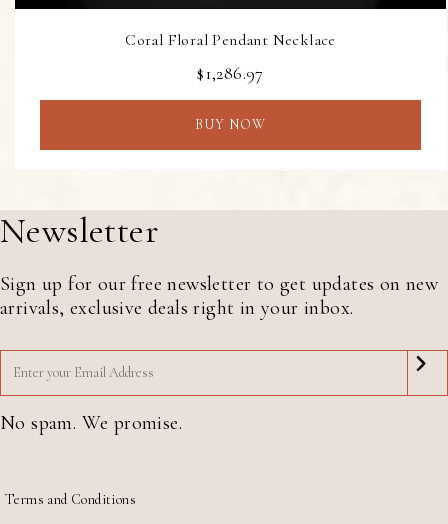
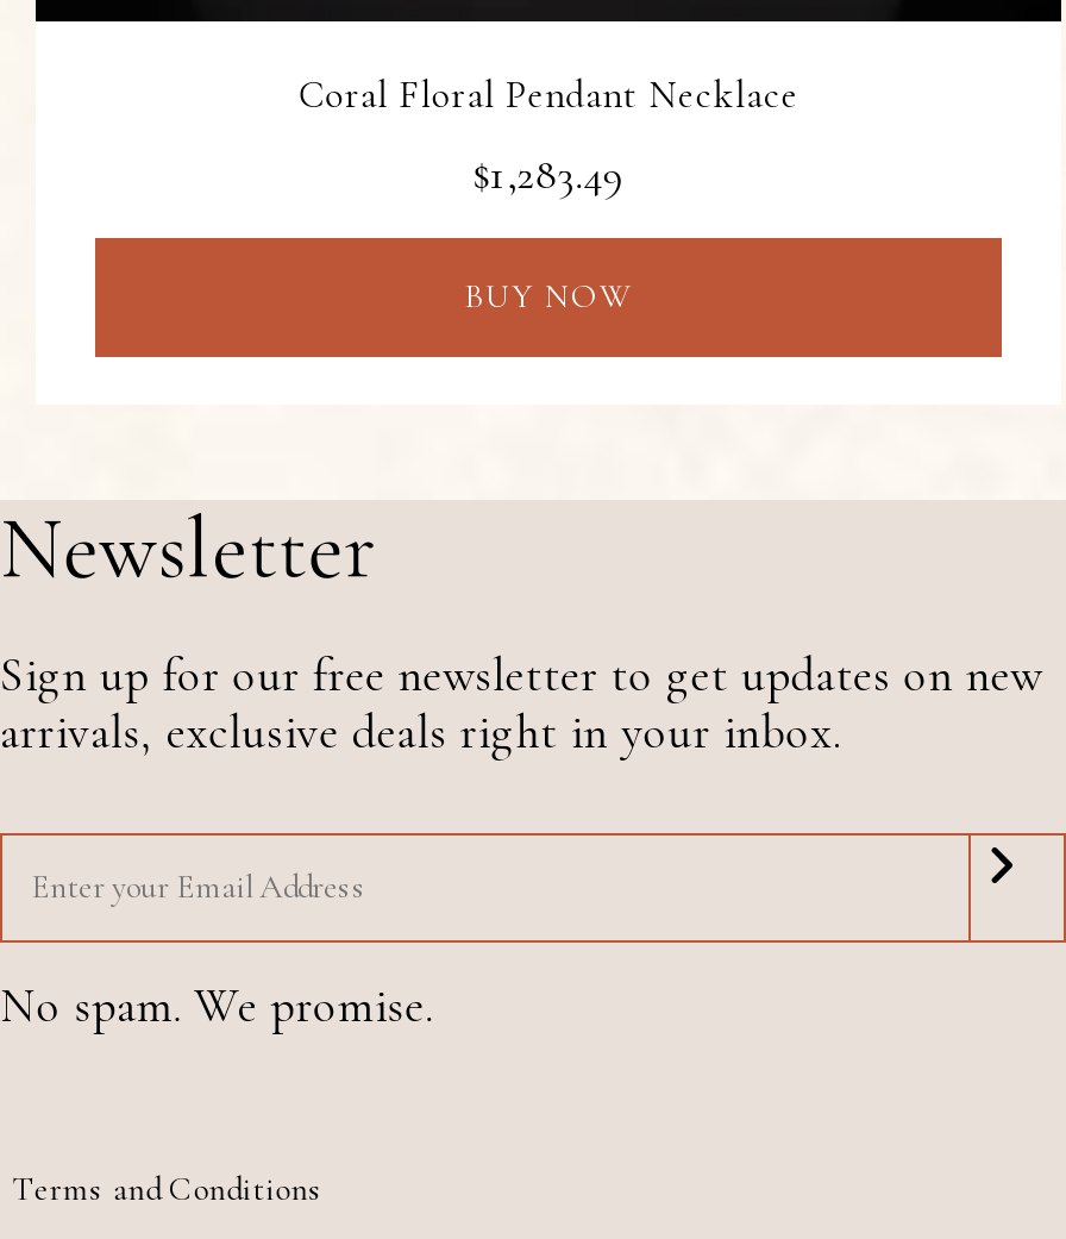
- $1,286.97
+ $1,283.49
